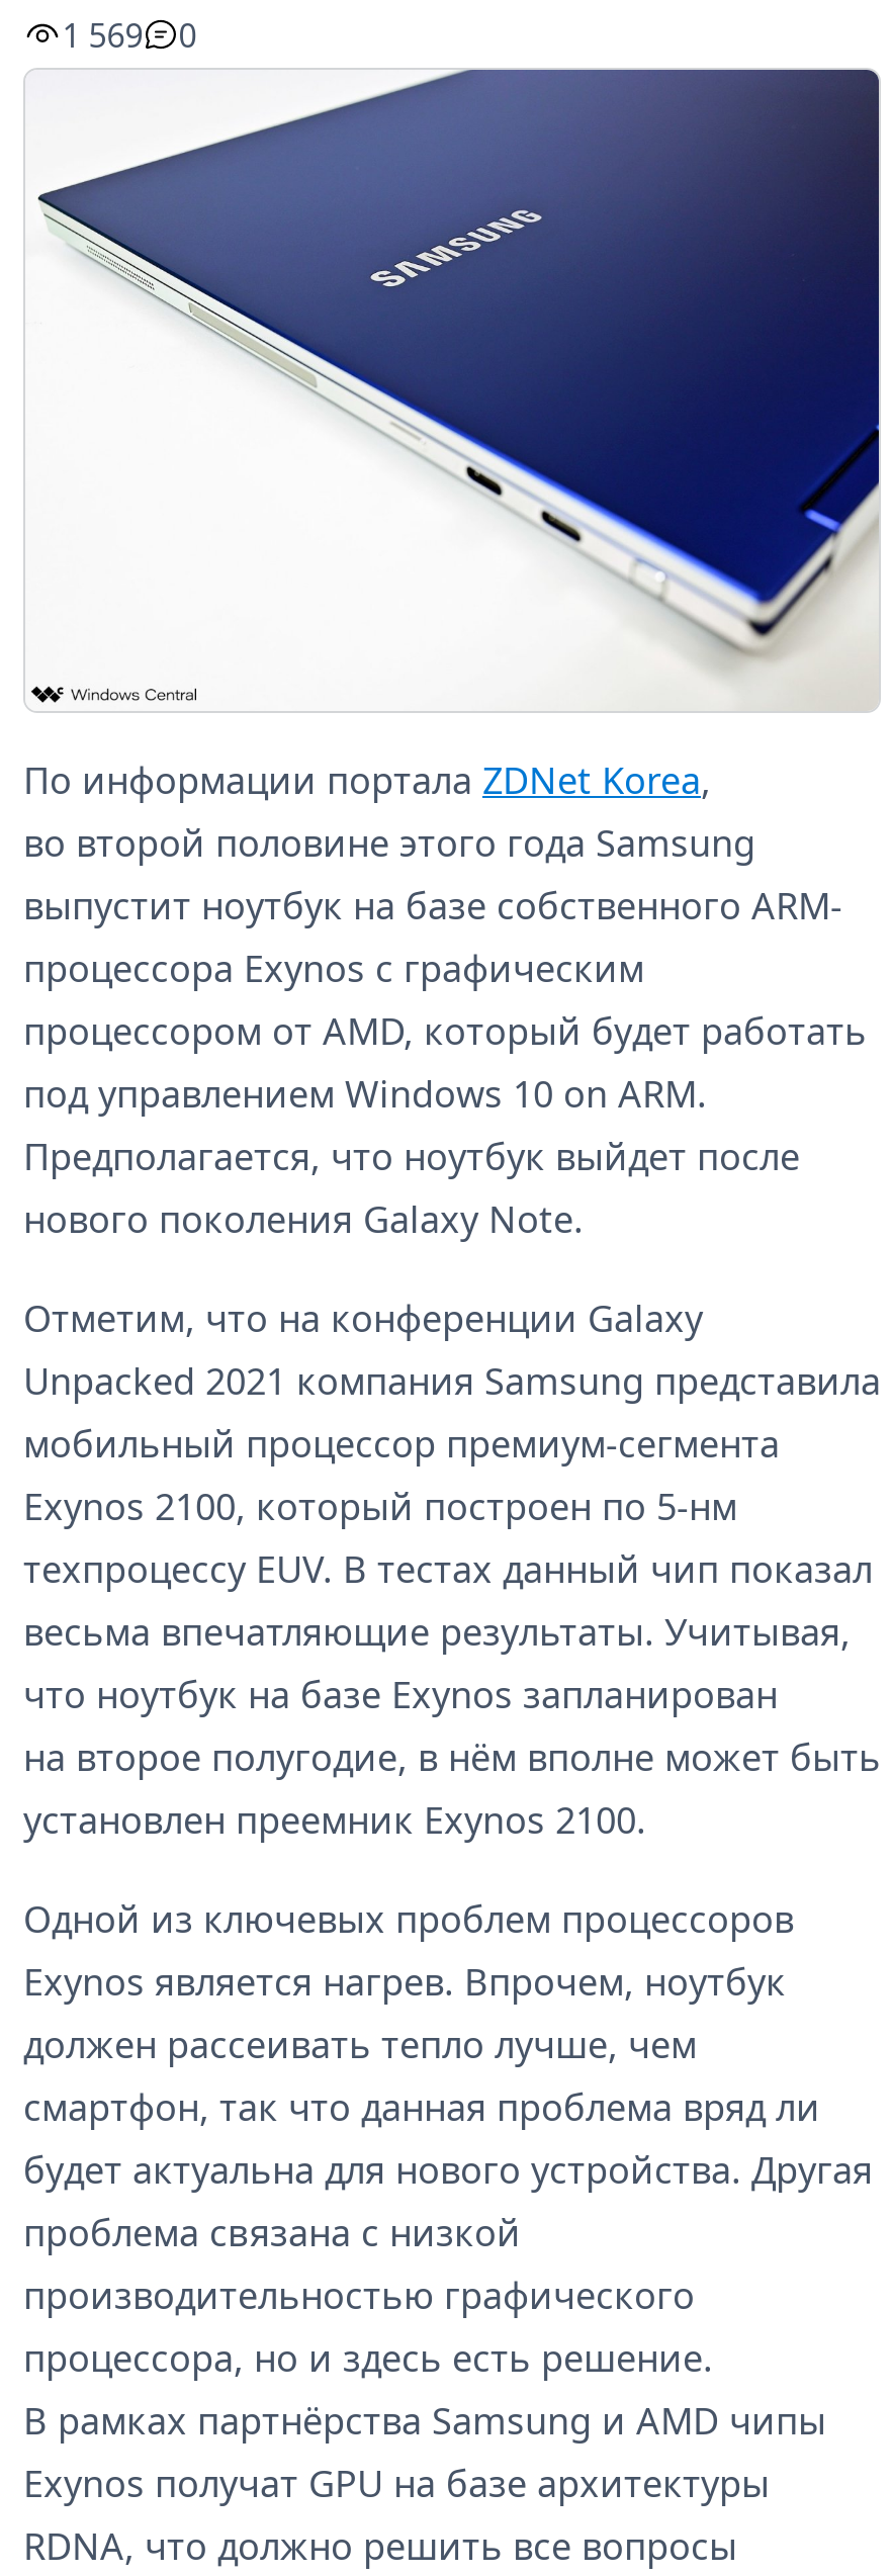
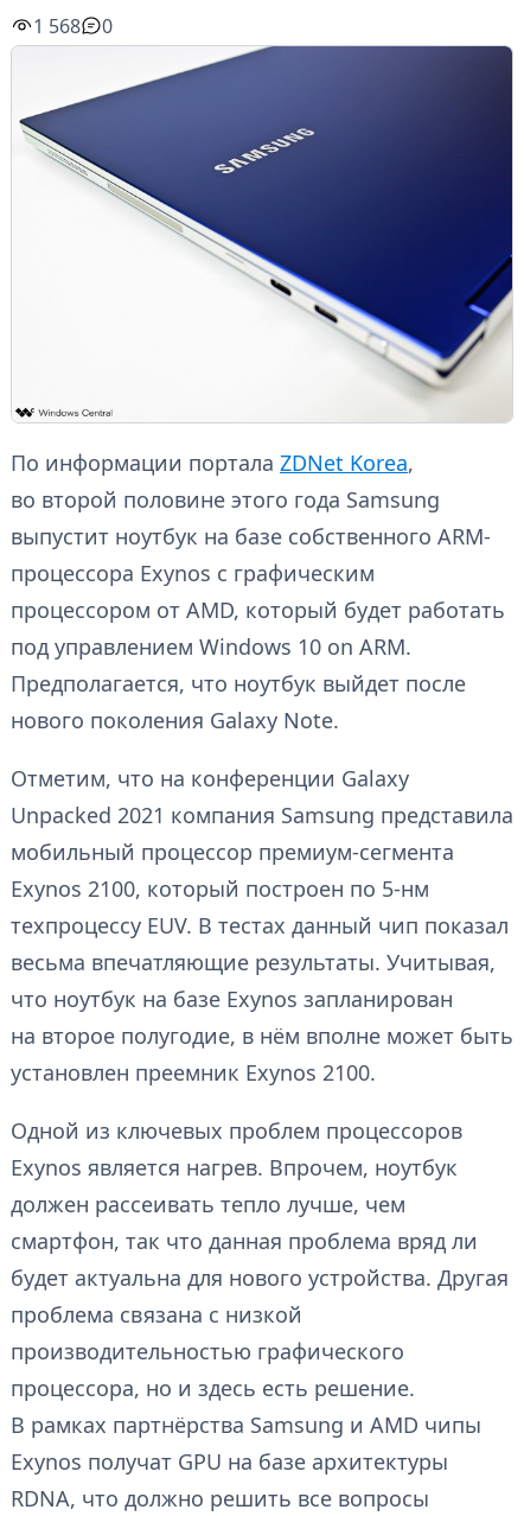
- 1 569 0
+ 1 568 0
